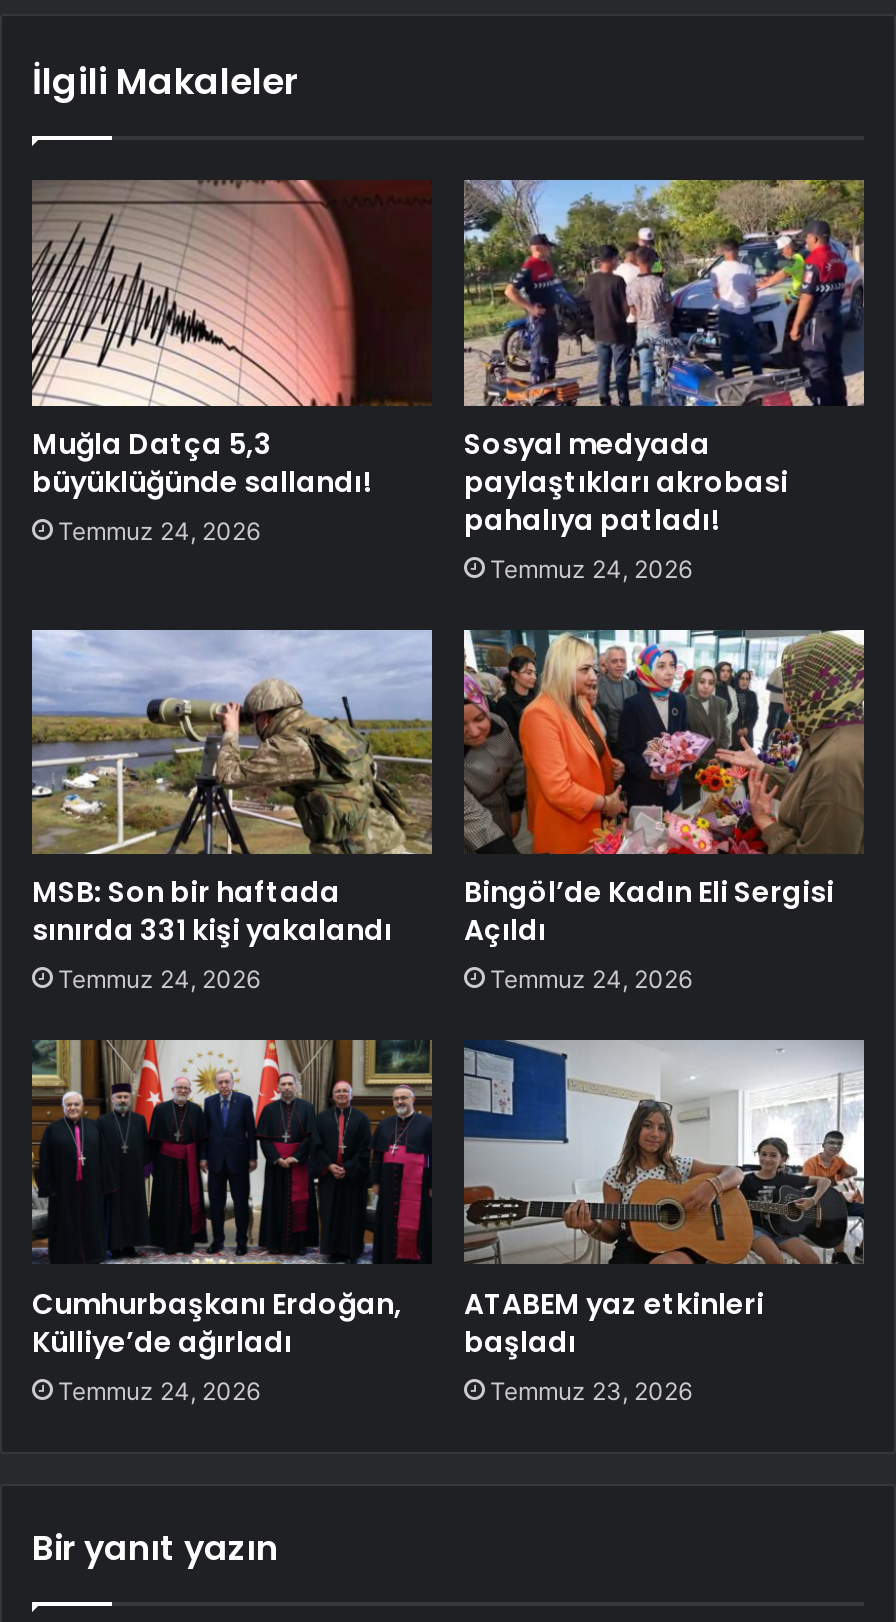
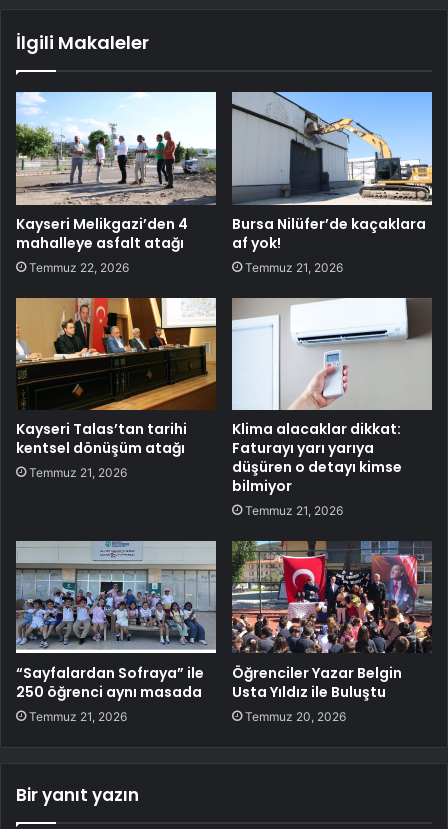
- [image]
- Muğla Datça 5,3
- büyüklüğünde sallandı!
- Temmuz 24, 2026
+ [image]
+ Kayseri Melikgazi’den 4
+ mahalleye asfalt atağı
+ Temmuz 22, 2026

- [image]
- Sosyal medyada
- paylaştıkları akrobasi
- pahalıya patladı!
- Temmuz 24, 2026
+ [image]
+ Bursa Nilüfer’de kaçaklara
+ af yok!
+ Temmuz 21, 2026

- [image]
- MSB: Son bir haftada
- sınırda 331 kişi yakalandı
- Temmuz 24, 2026
+ [image]
+ Kayseri Talas’tan tarihi
+ kentsel dönüşüm atağı
+ Temmuz 21, 2026

- [image]
- Bingöl’de Kadın Eli Sergisi
- Açıldı
- Temmuz 24, 2026
+ [image]
+ Klima alacaklar dikkat:
+ Faturayı yarı yarıya
+ düşüren o detayı kimse
+ bilmiyor
+ Temmuz 21, 2026

- [image]
- Cumhurbaşkanı Erdoğan,
- Külliye’de ağırladı
- Temmuz 24, 2026
+ [image]
+ “Sayfalardan Sofraya” ile
+ 250 öğrenci aynı masada
+ Temmuz 21, 2026

- [image]
- ATABEM yaz etkinleri
- başladı
- Temmuz 23, 2026
+ [image]
+ Öğrenciler Yazar Belgin
+ Usta Yıldız ile Buluştu
+ Temmuz 20, 2026
